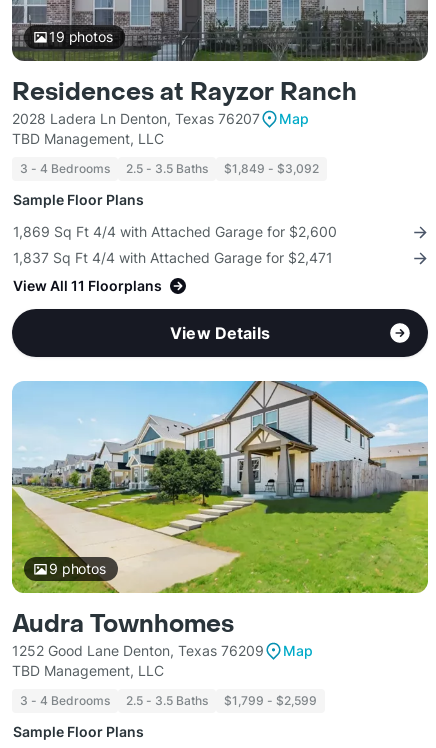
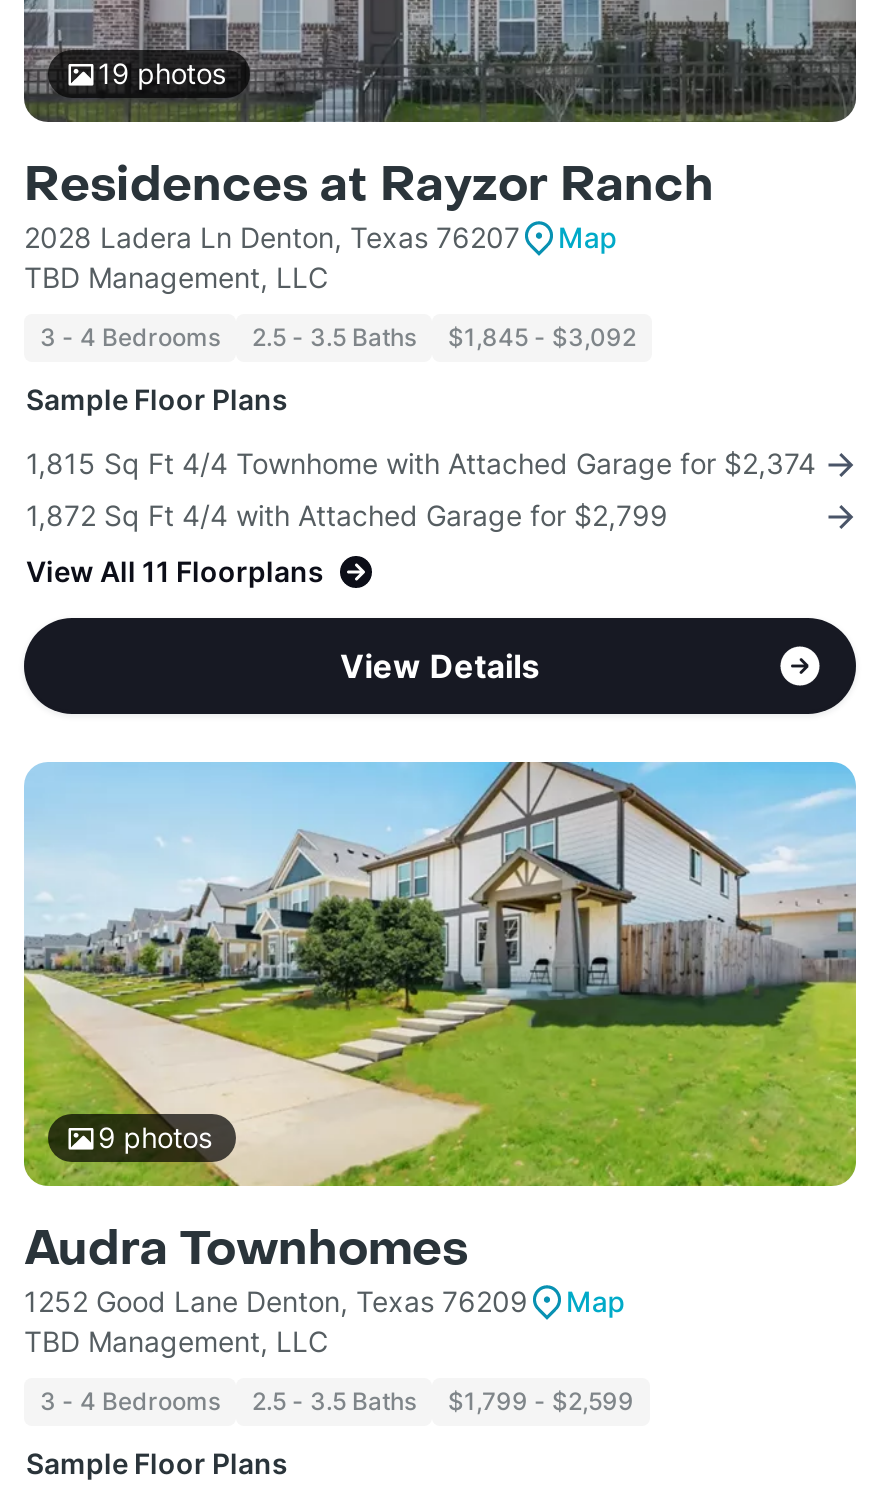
- 3 - 4 Bedrooms 2.5 - 3.5 Baths $1,849 - $3,092
+ 3 - 4 Bedrooms 2.5 - 3.5 Baths $1,845 - $3,092

- 1,869 Sq Ft 4/4 with Attached Garage for $2,600
+ 1,815 Sq Ft 4/4 Townhome with Attached Garage for $2,374

- 1,837 Sq Ft 4/4 with Attached Garage for $2,471
+ 1,872 Sq Ft 4/4 with Attached Garage for $2,799
